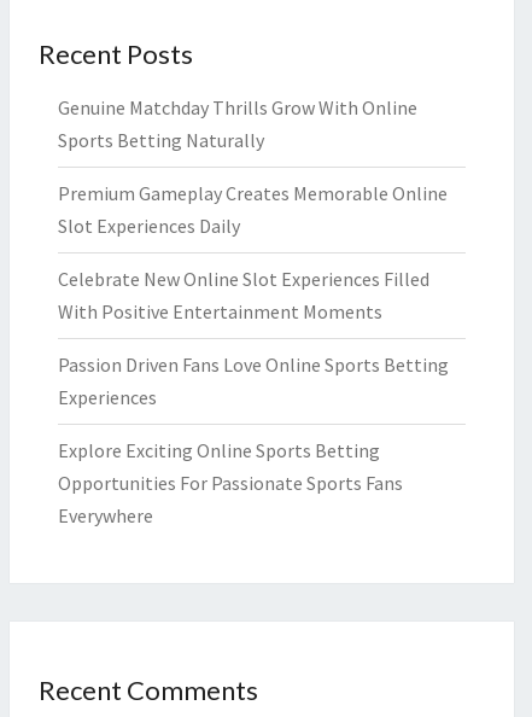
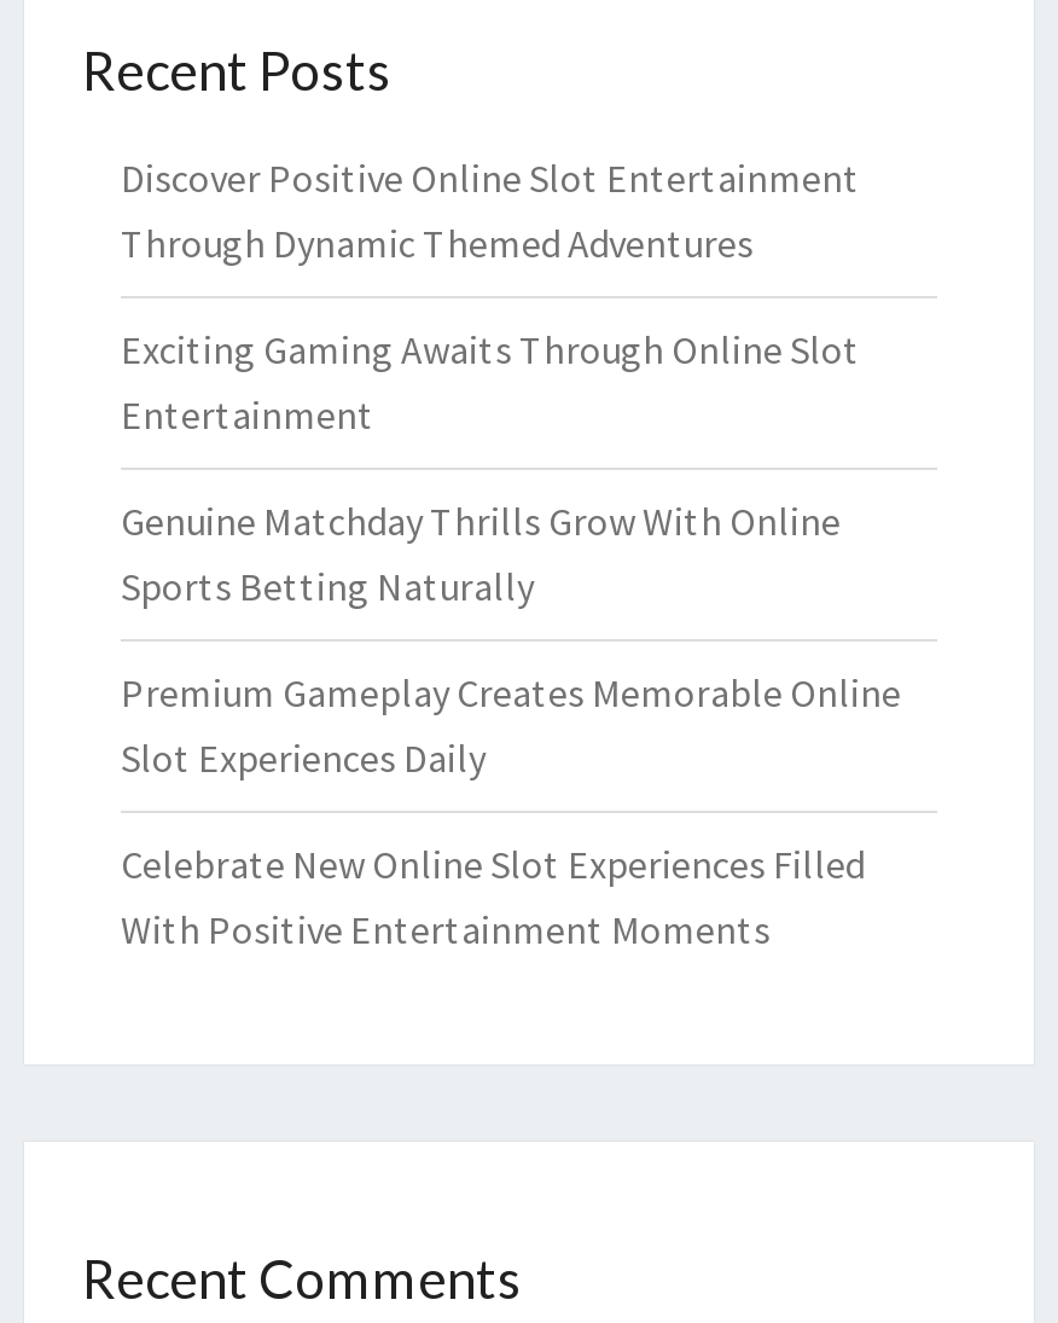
+ Discover Positive Online Slot Entertainment
+ Through Dynamic Themed Adventures
+ Exciting Gaming Awaits Through Online Slot
+ Entertainment

moved down: Genuine Matchday Thrills Grow With Online | Sports Betting Naturally | Premium Gameplay Creates Memorable Online | Slot Experiences Daily | Celebrate New Online Slot Experiences Filled | With Positive Entertainment Moments

- Passion Driven Fans Love Online Sports Betting
- Experiences
- Explore Exciting Online Sports Betting
- Opportunities For Passionate Sports Fans
- Everywhere
